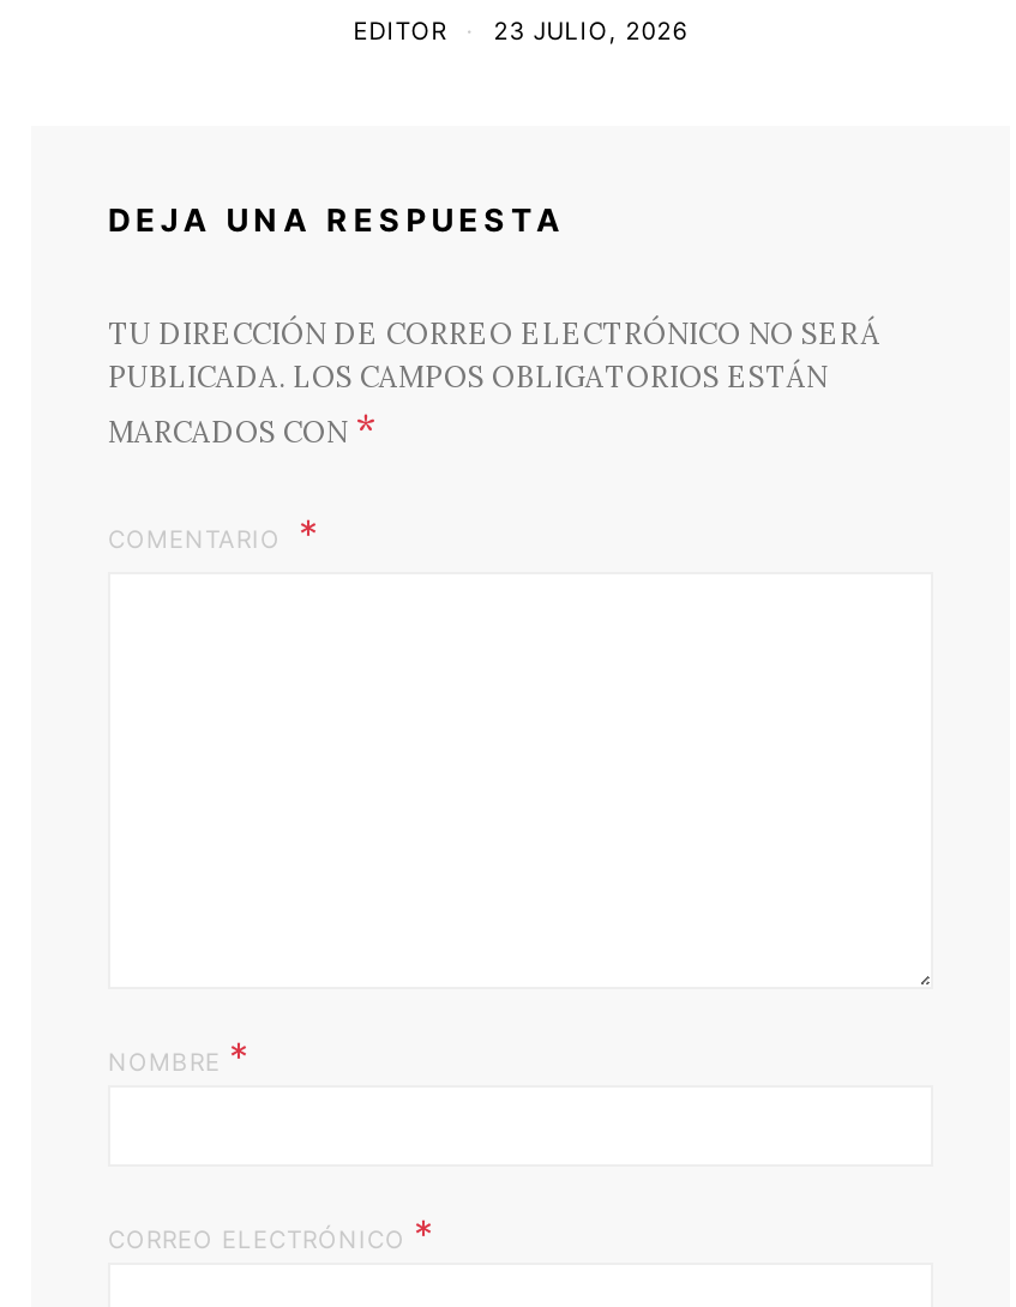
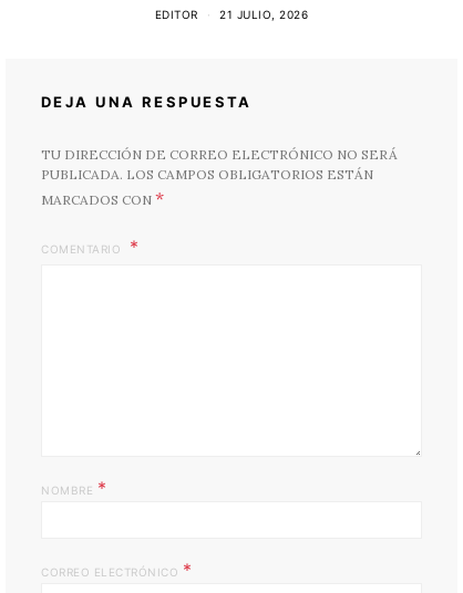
- EDITOR 23 JULIO, 2026
+ EDITOR 21 JULIO, 2026
